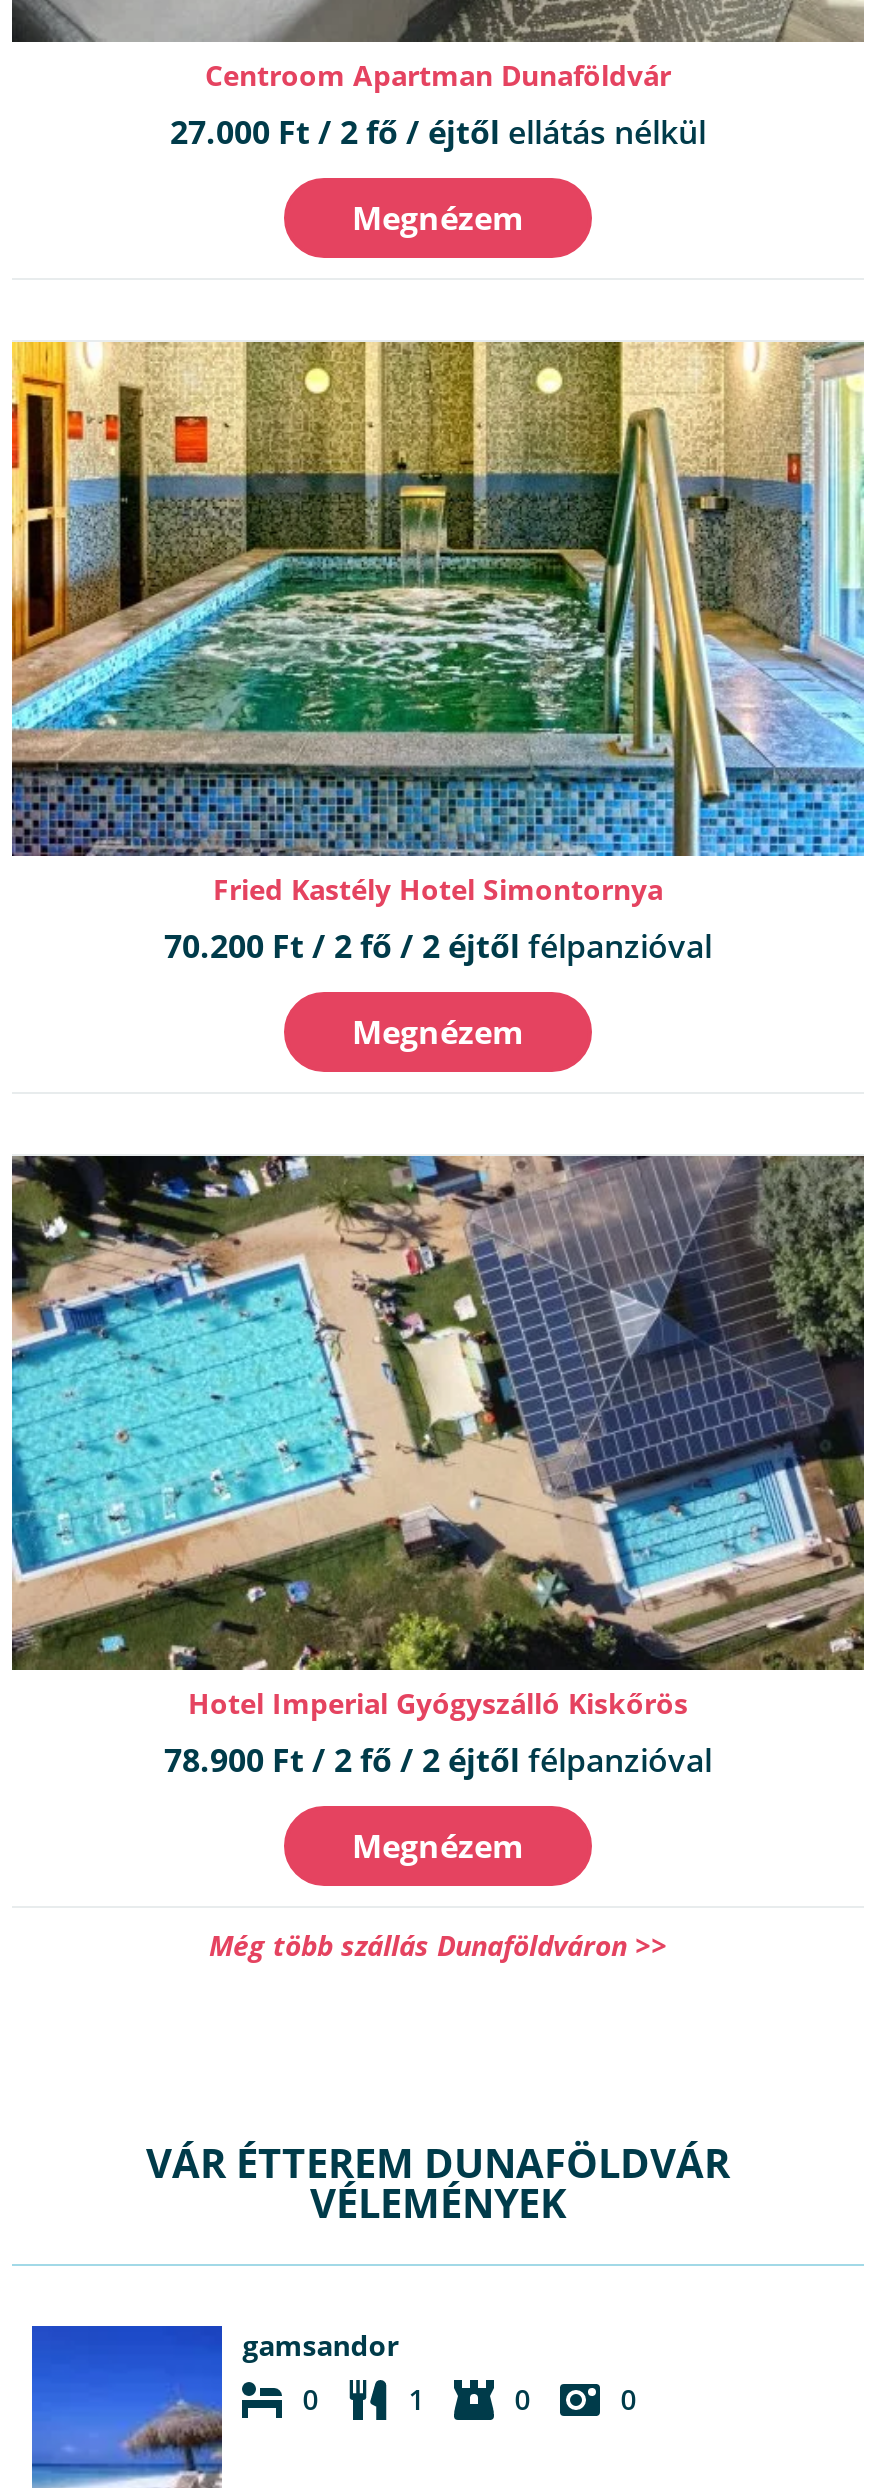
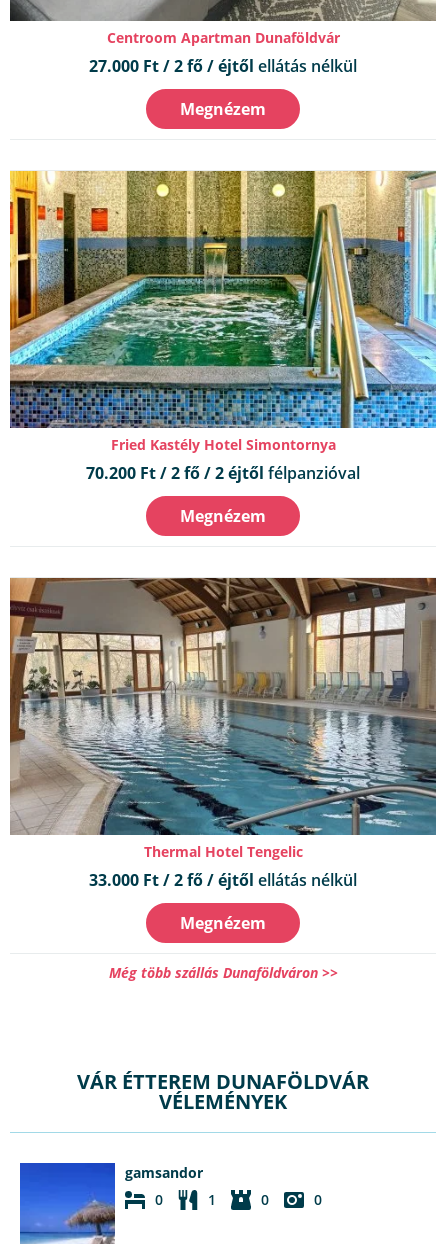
- [image]
- Hotel Imperial Gyógyszálló Kiskőrös
- 78.900 Ft / 2 fő / 2 éjtől félpanzióval
+ [image]
+ Thermal Hotel Tengelic
+ 33.000 Ft / 2 fő / éjtől ellátás nélkül
